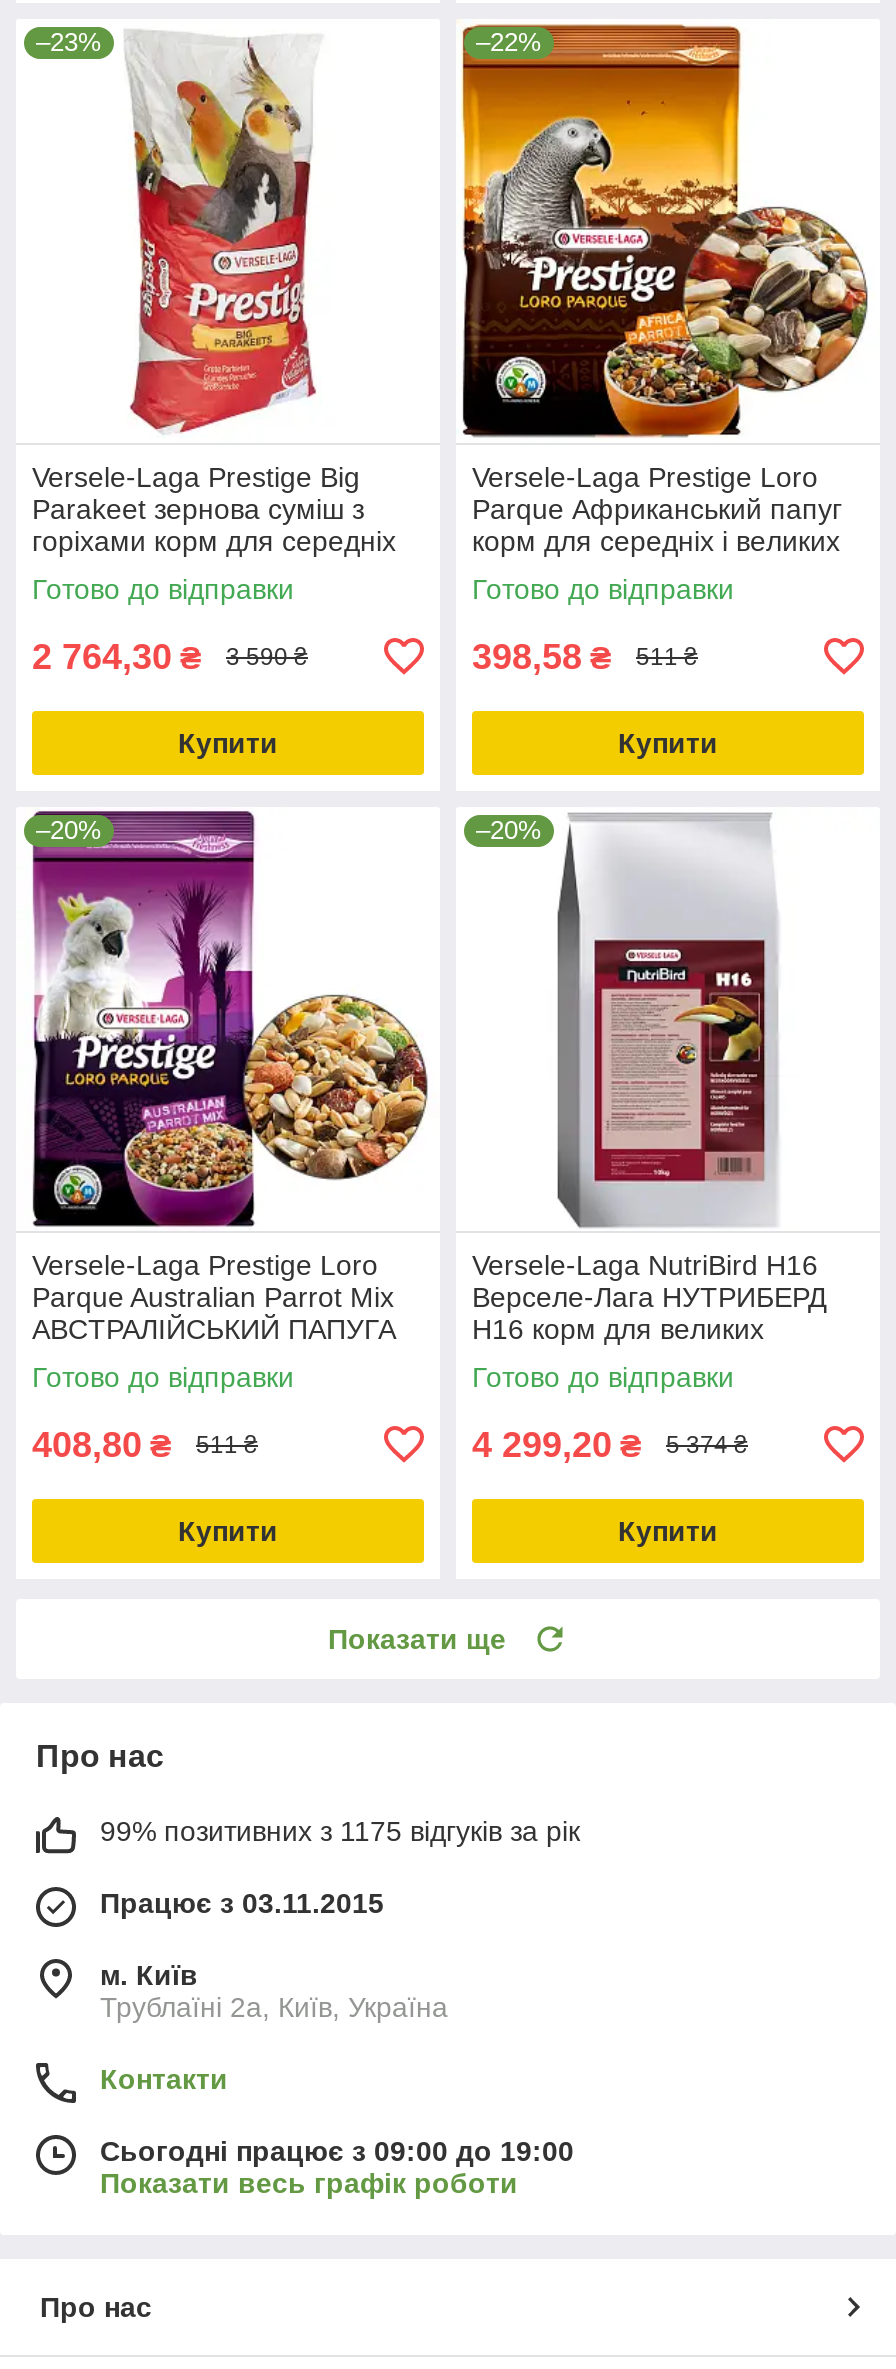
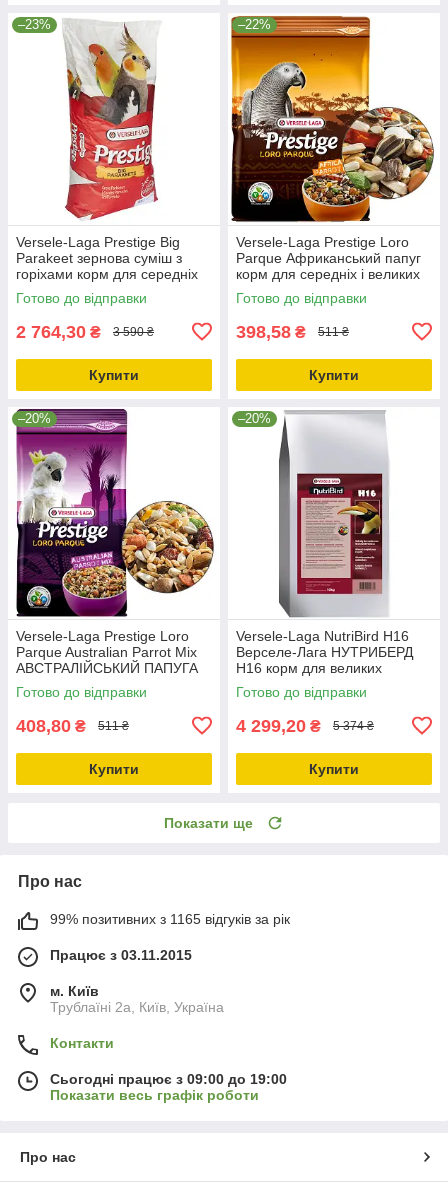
- 99% позитивних з 1175 відгуків за рік
+ 99% позитивних з 1165 відгуків за рік
